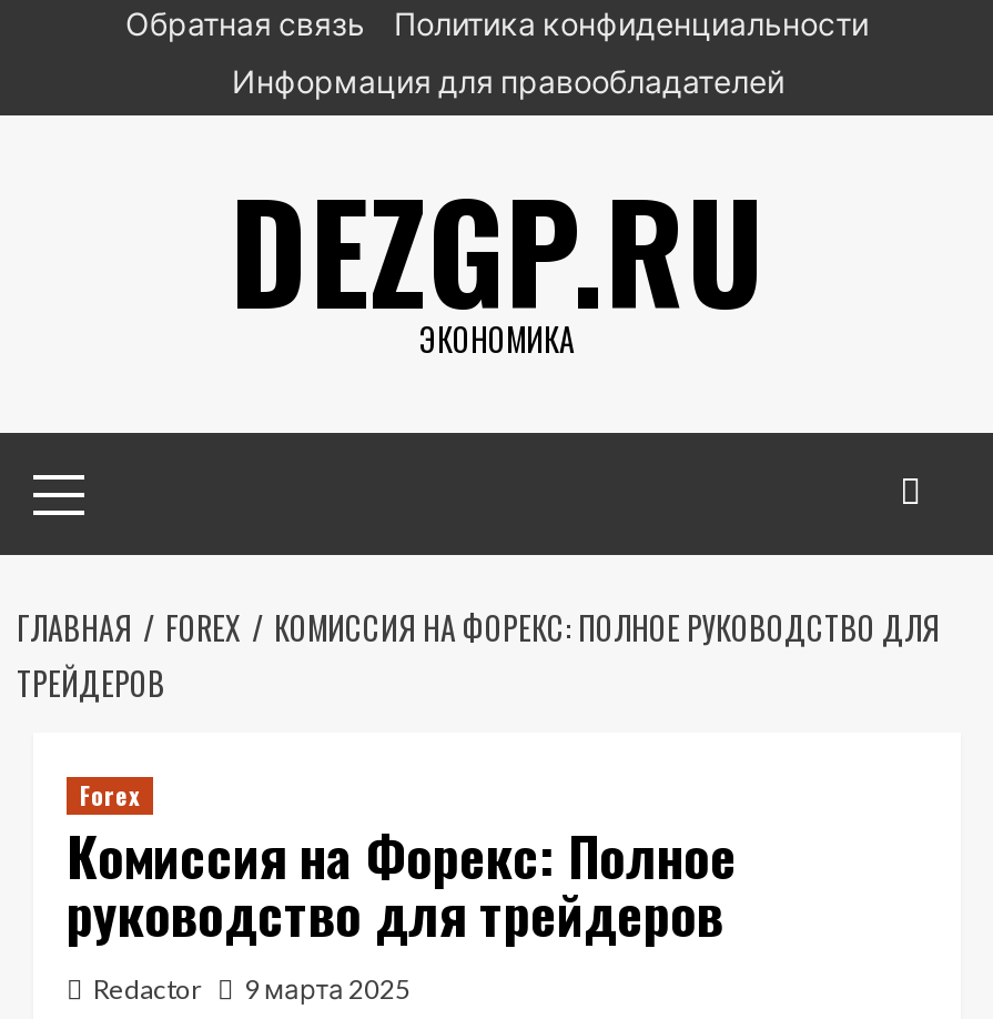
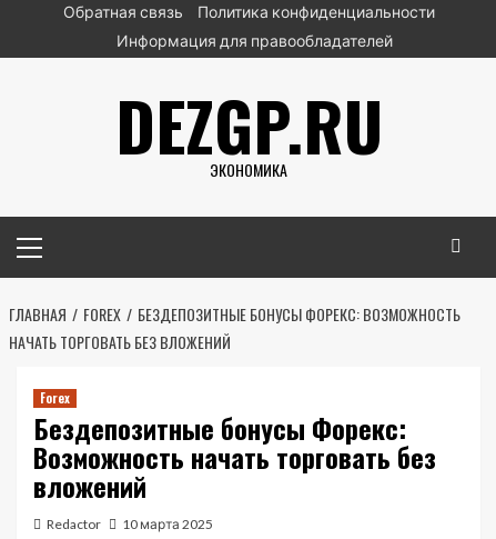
- КОМИССИЯ НА ФОРЕКС: ПОЛНОЕ РУКОВОДСТВО ДЛЯ
- ТРЕЙДЕРОВ
+ БЕЗДЕПОЗИТНЫЕ БОНУСЫ ФОРЕКС: ВОЗМОЖНОСТЬ
+ НАЧАТЬ ТОРГОВАТЬ БЕЗ ВЛОЖЕНИЙ

- Комиссия на Форекс: Полное
- руководство для трейдеров
+ Бездепозитные бонусы Форекс:
+ Возможность начать торговать без
+ вложений

- Redactor 9 марта 2025
+ Redactor 10 марта 2025
